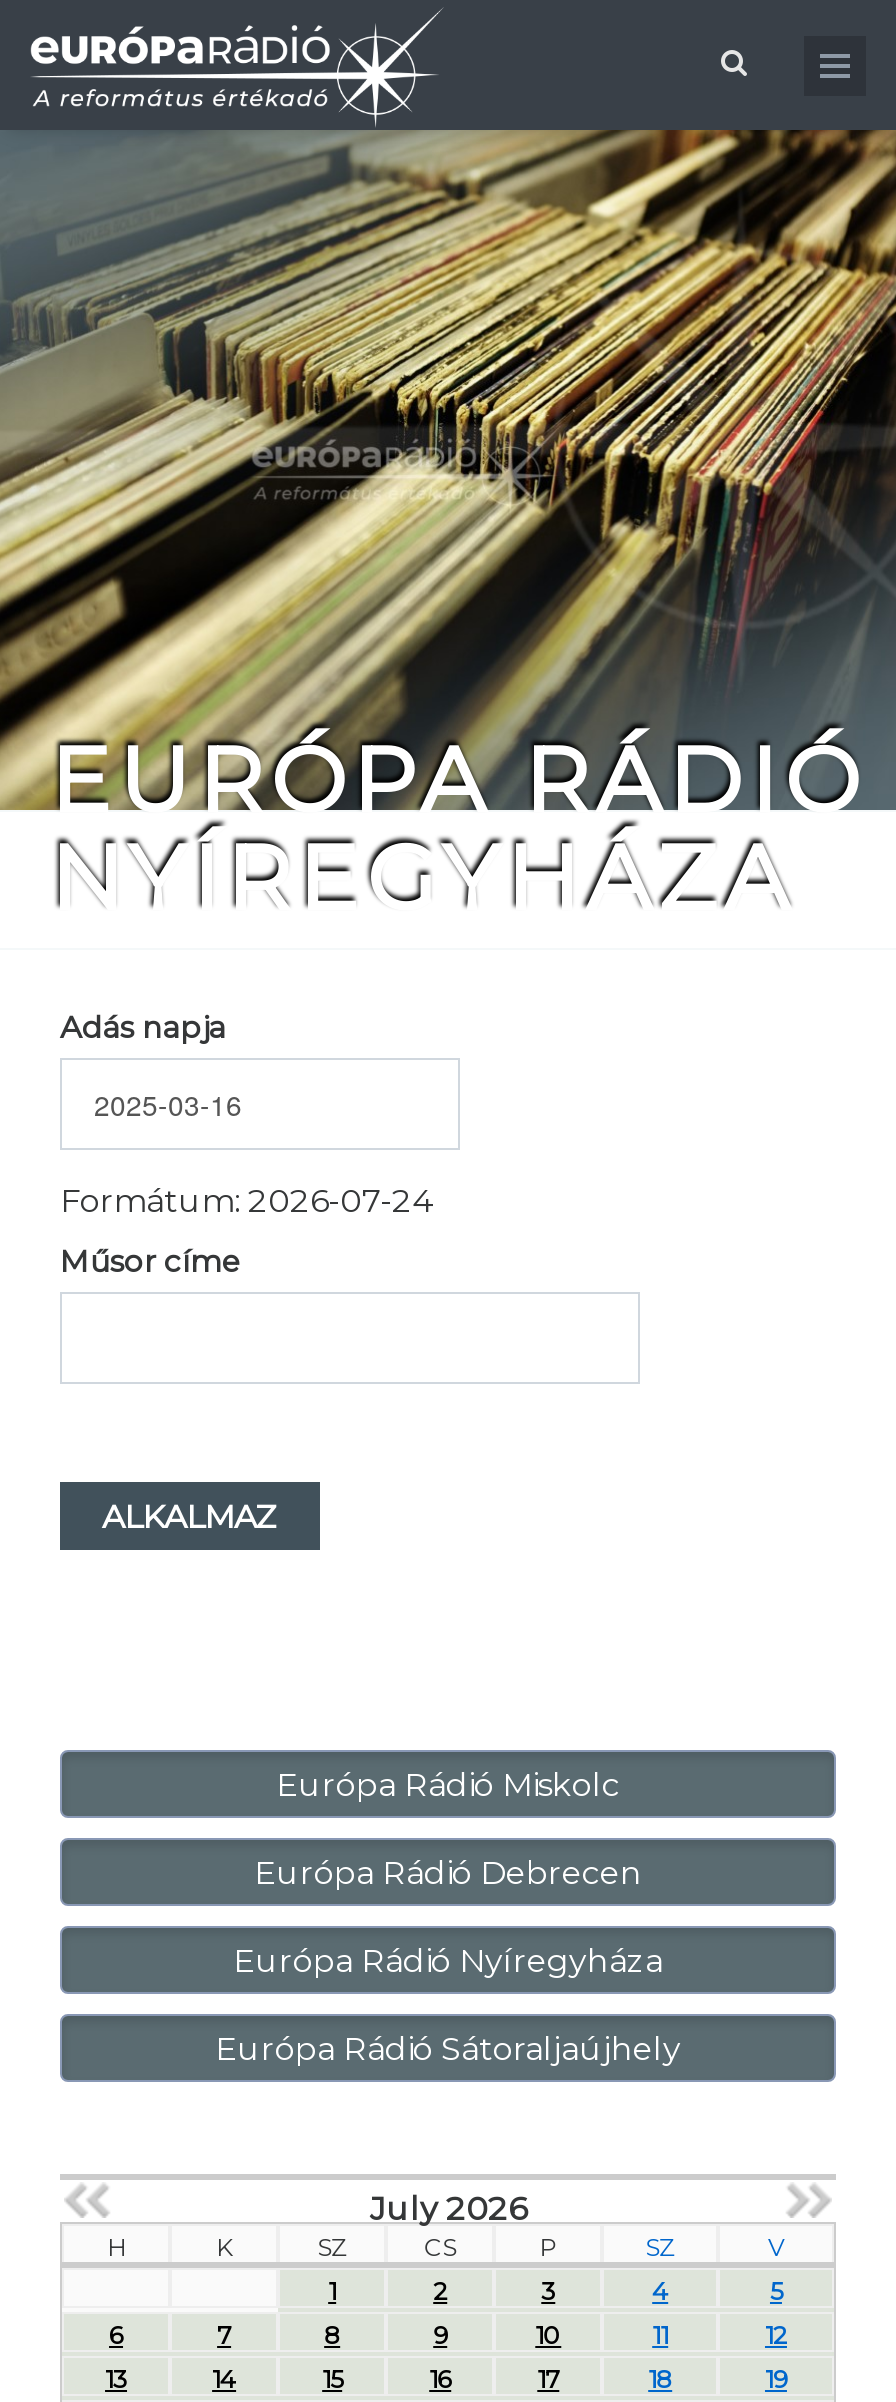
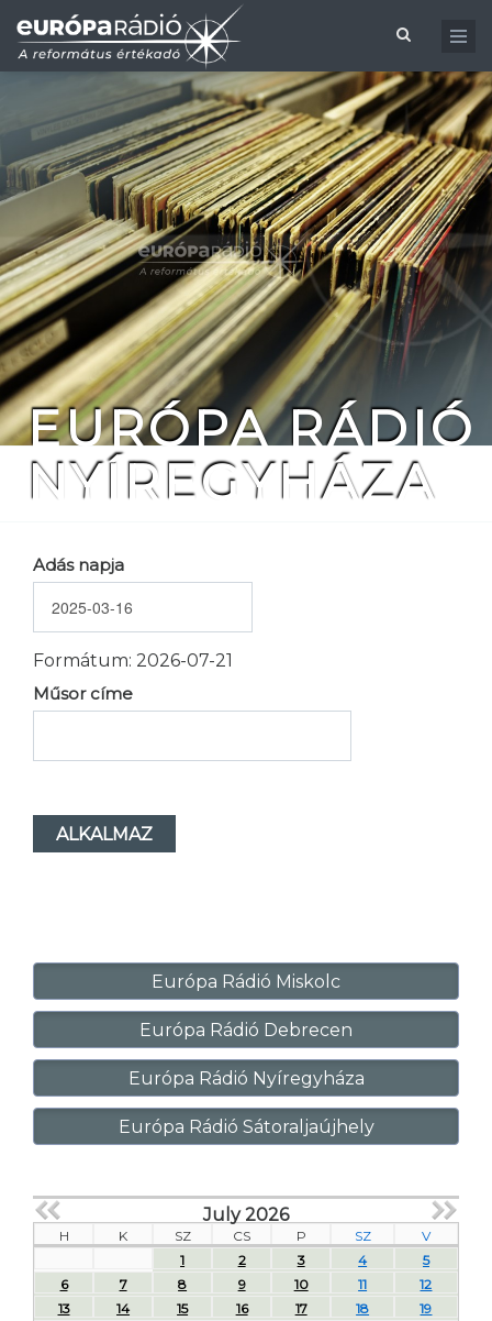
- Formátum: 2026-07-24
+ Formátum: 2026-07-21
